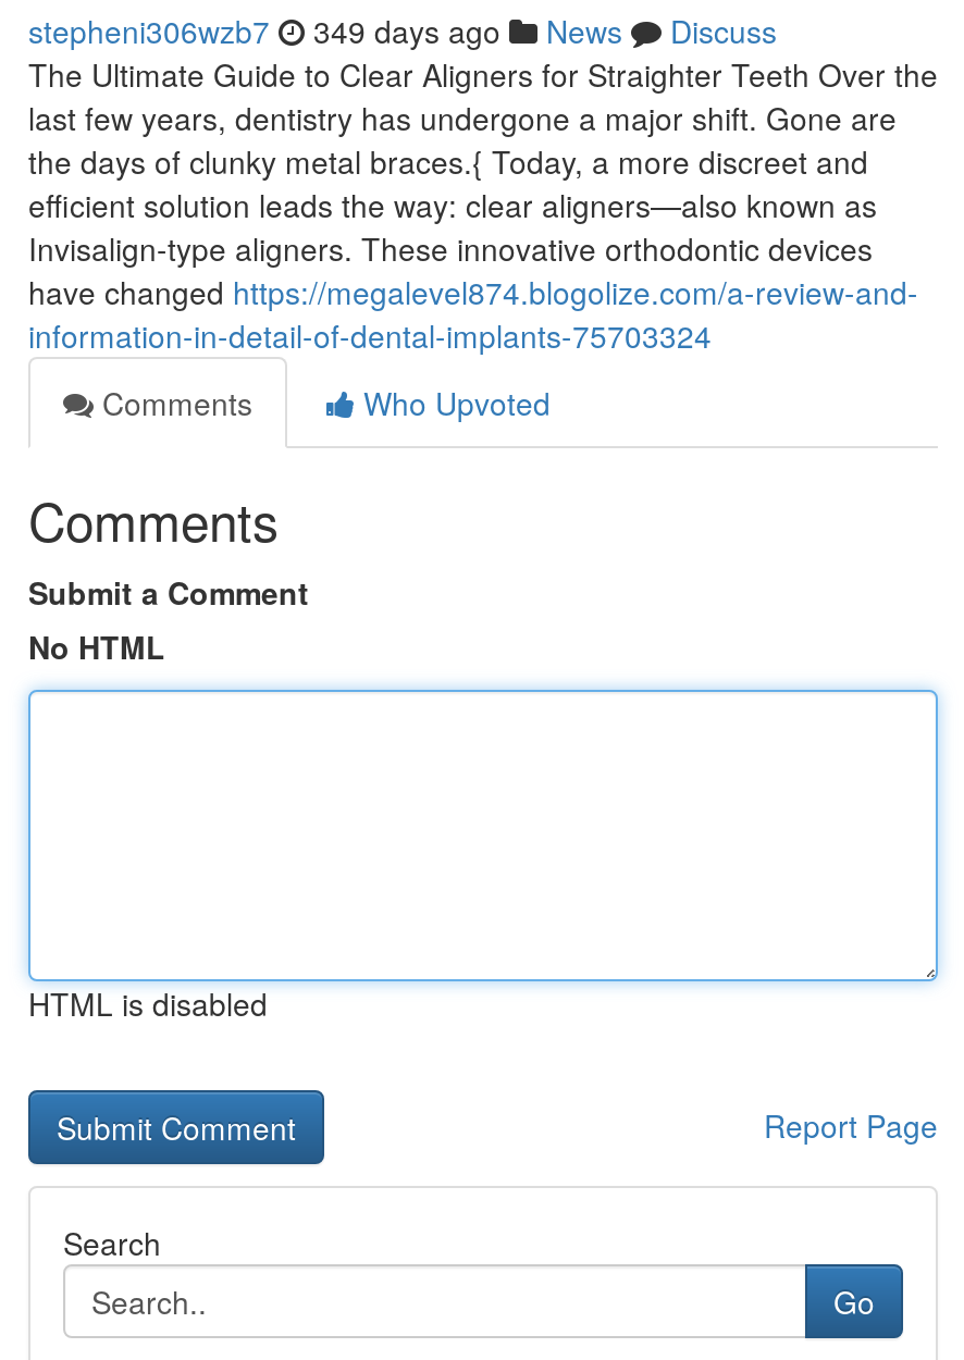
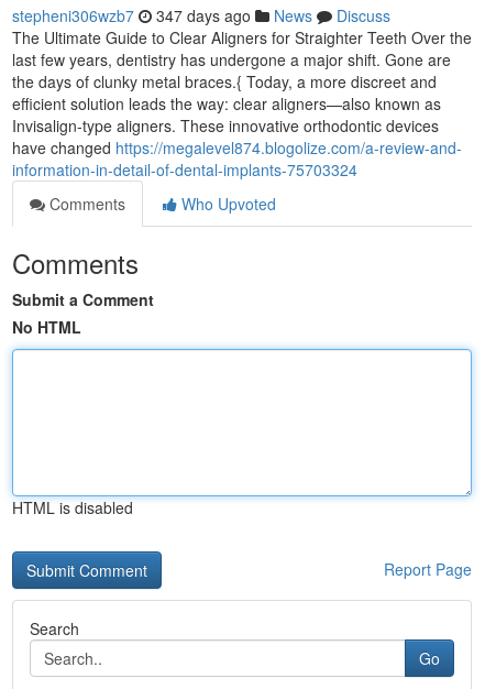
- stepheni306wzb7 349 days ago News Discuss
+ stepheni306wzb7 347 days ago News Discuss
